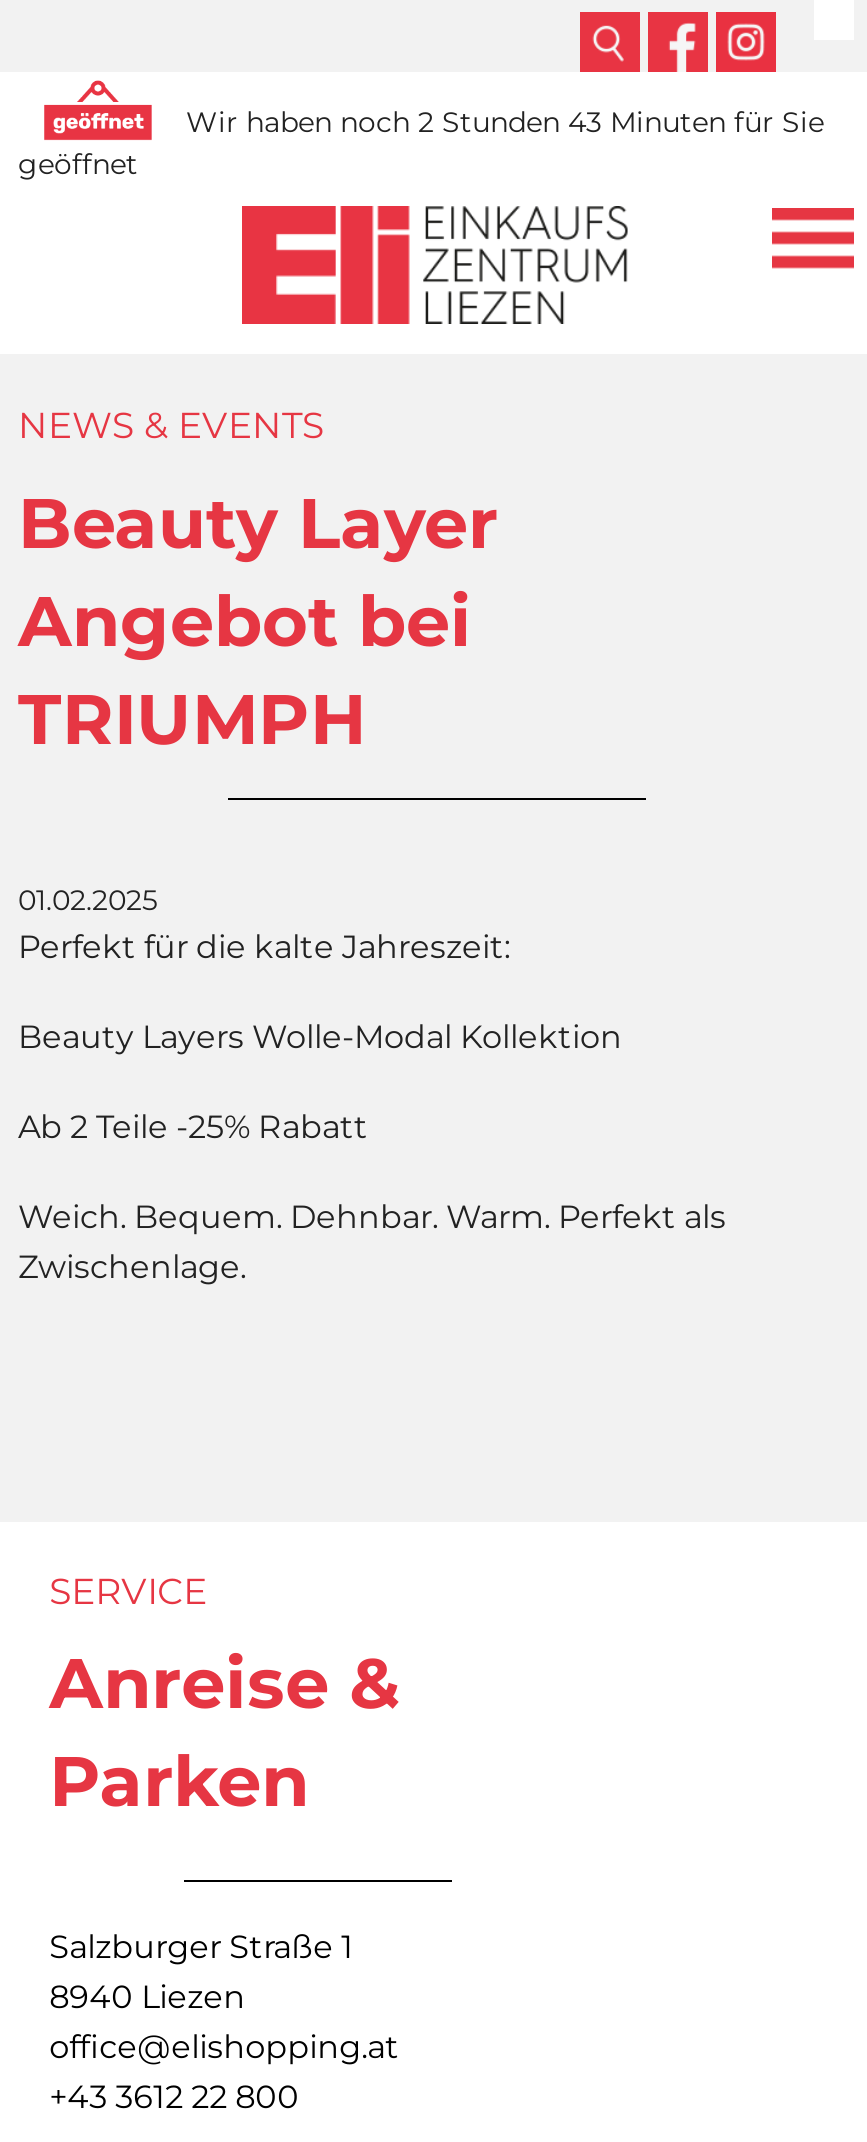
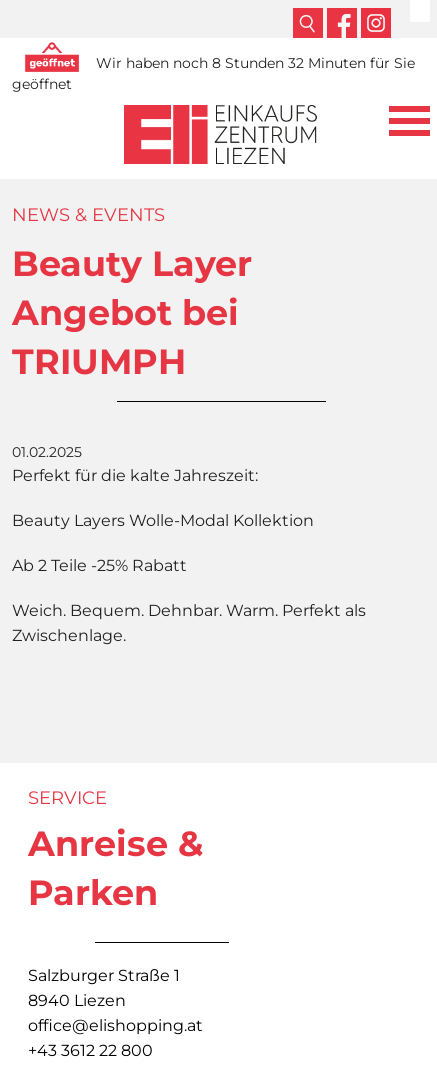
- Wir haben noch 2 Stunden 43 Minuten für Sie
+ Wir haben noch 8 Stunden 32 Minuten für Sie
